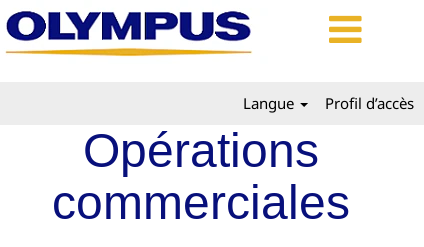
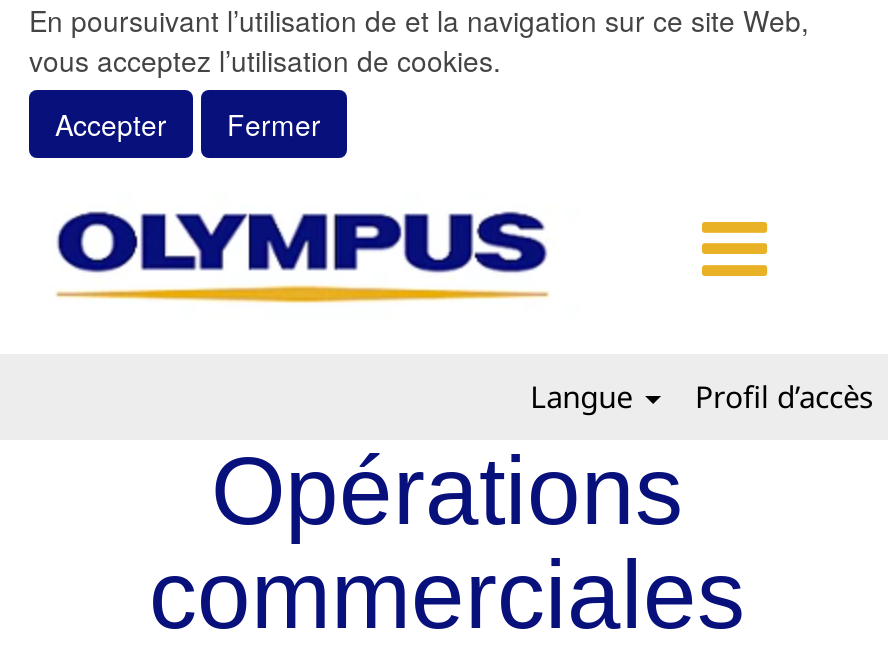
+ En poursuivant l’utilisation de et la navigation sur ce site Web,
+ vous acceptez l’utilisation de cookies.
+ Accepter
+ Fermer
